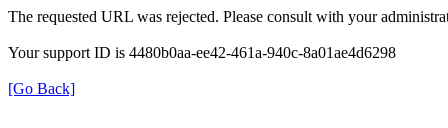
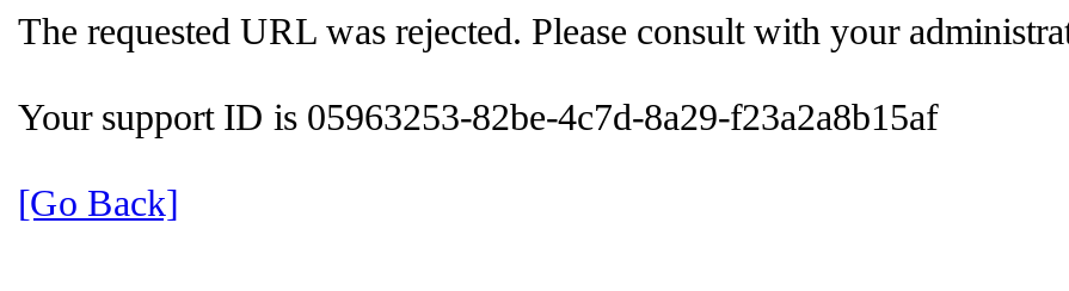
- Your support ID is 4480b0aa-ee42-461a-940c-8a01ae4d6298
+ Your support ID is 05963253-82be-4c7d-8a29-f23a2a8b15af
